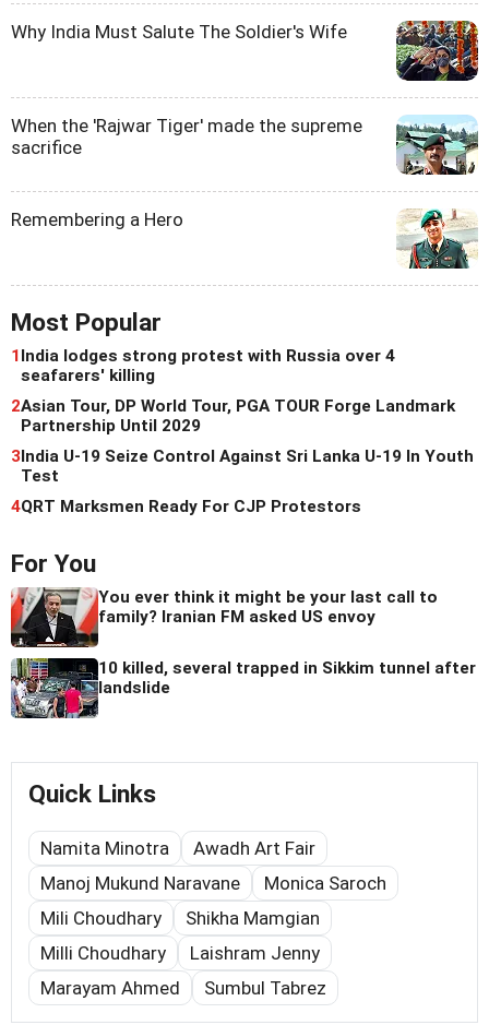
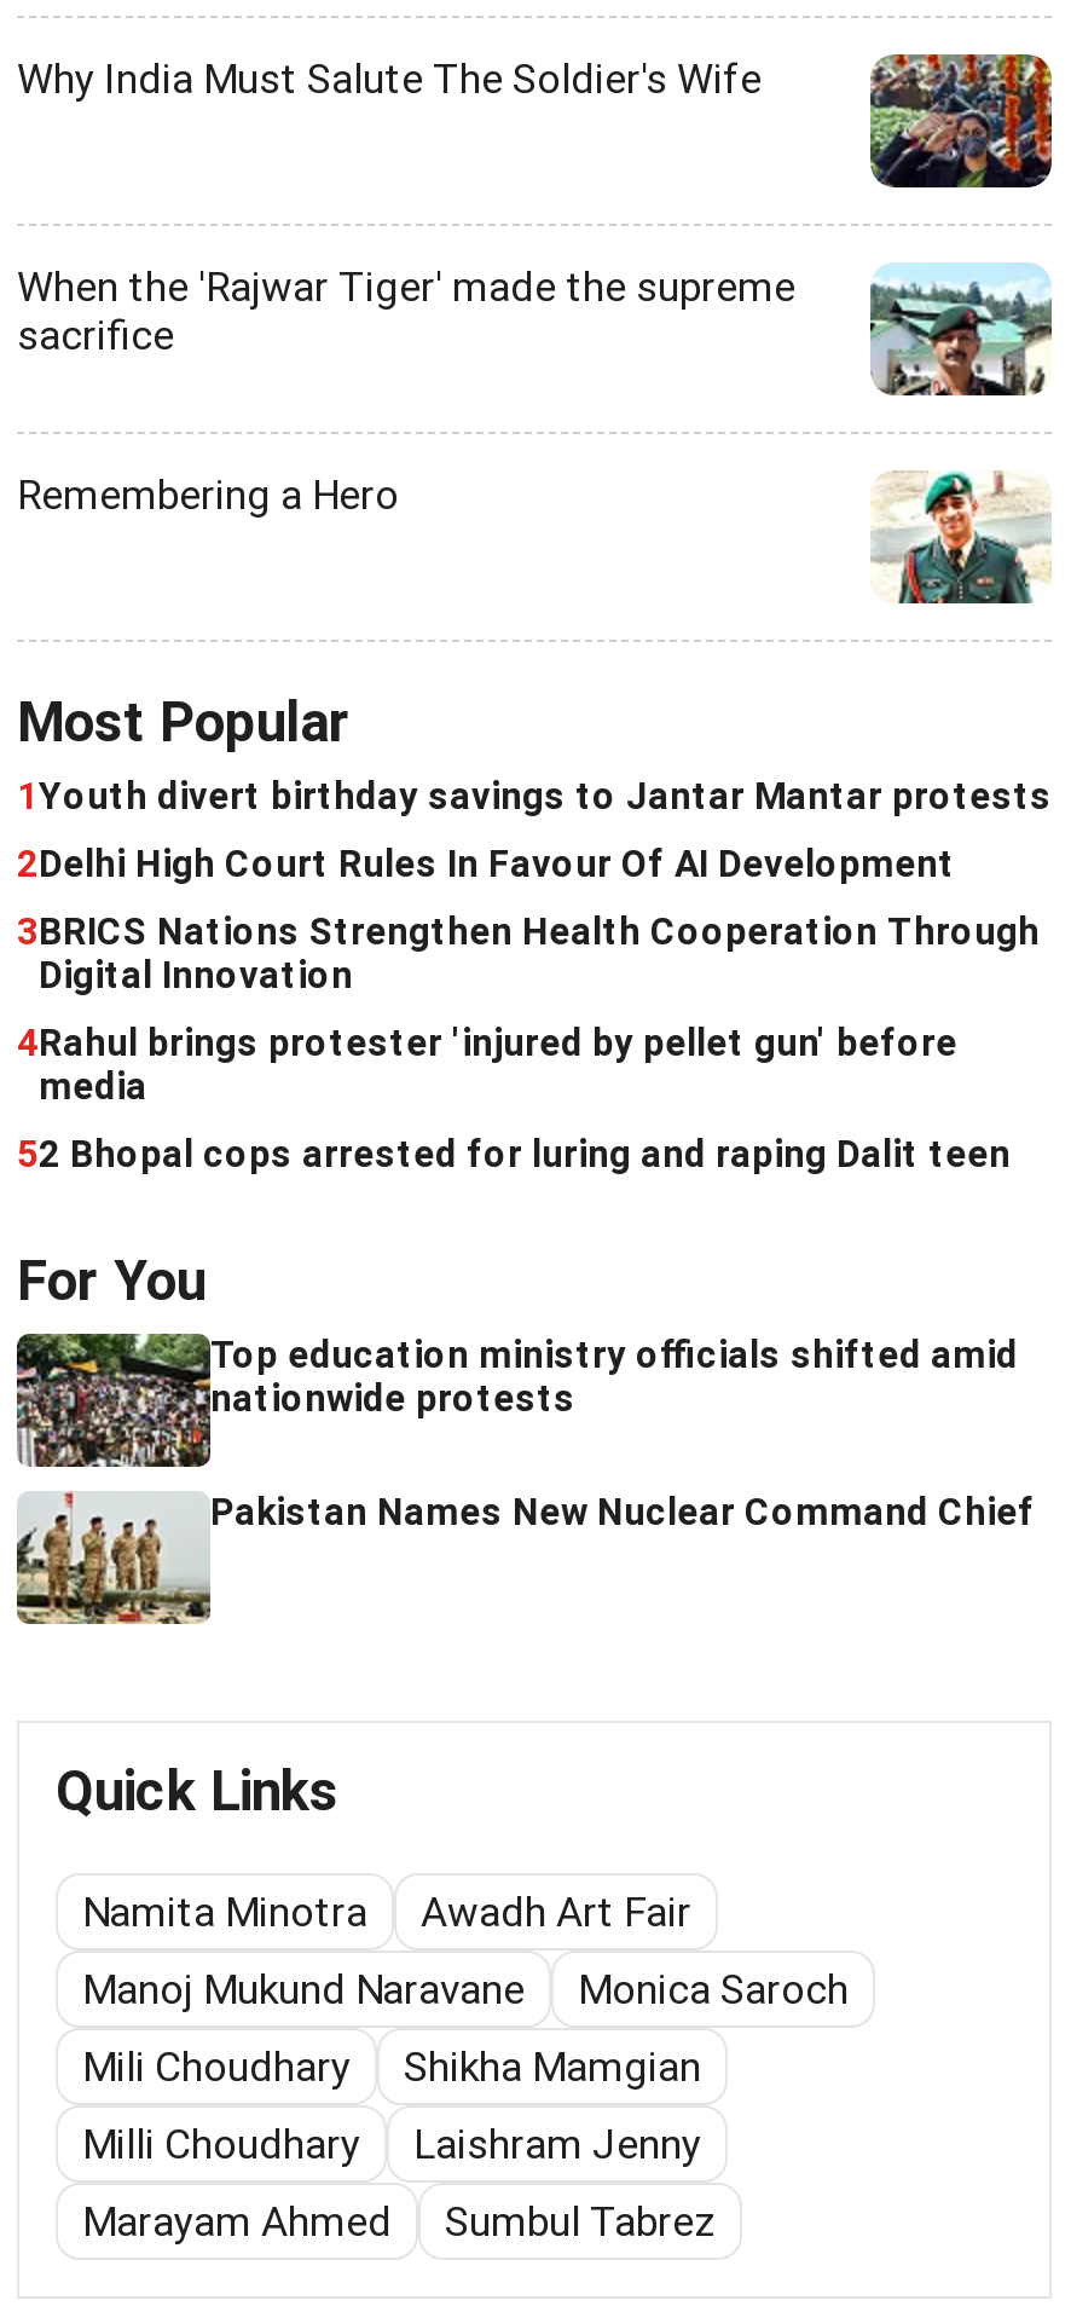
- 1 India lodges strong protest with Russia over 4
- seafarers' killing
- 2Asian Tour, DP World Tour, PGA TOUR Forge Landmark
- Partnership Until 2029
- 3India U-19 Seize Control Against Sri Lanka U-19 In Youth
- Test
- 4QRT Marksmen Ready For CJP Protestors
+ 1Youth divert birthday savings to Jantar Mantar protests
+ 2Delhi High Court Rules In Favour Of AI Development
+ 3BRICS Nations Strengthen Health Cooperation Through
+ Digital Innovation
+ 4Rahul brings protester 'injured by pellet gun' before
+ media
+ 52 Bhopal cops arrested for luring and raping Dalit teen

- [image]
- You ever think it might be your last call to
- family? Iranian FM asked US envoy
+ [image]
+ Top education ministry officials shifted amid
+ nationwide protests

- [image]
- 10 killed, several trapped in Sikkim tunnel after
- landslide
+ [image]
+ Pakistan Names New Nuclear Command Chief
